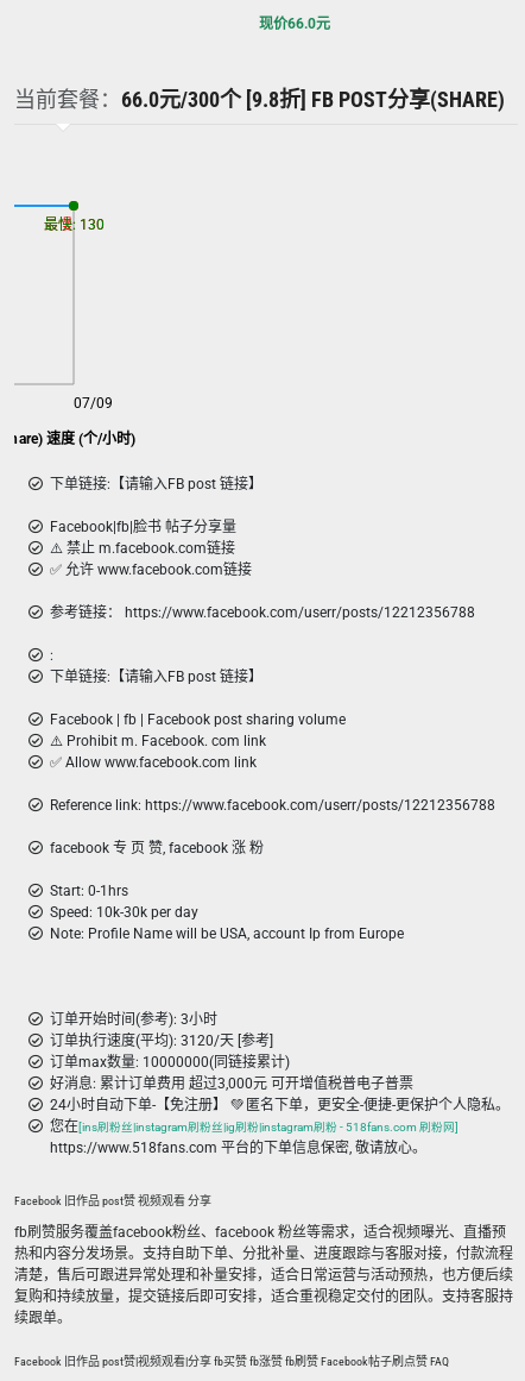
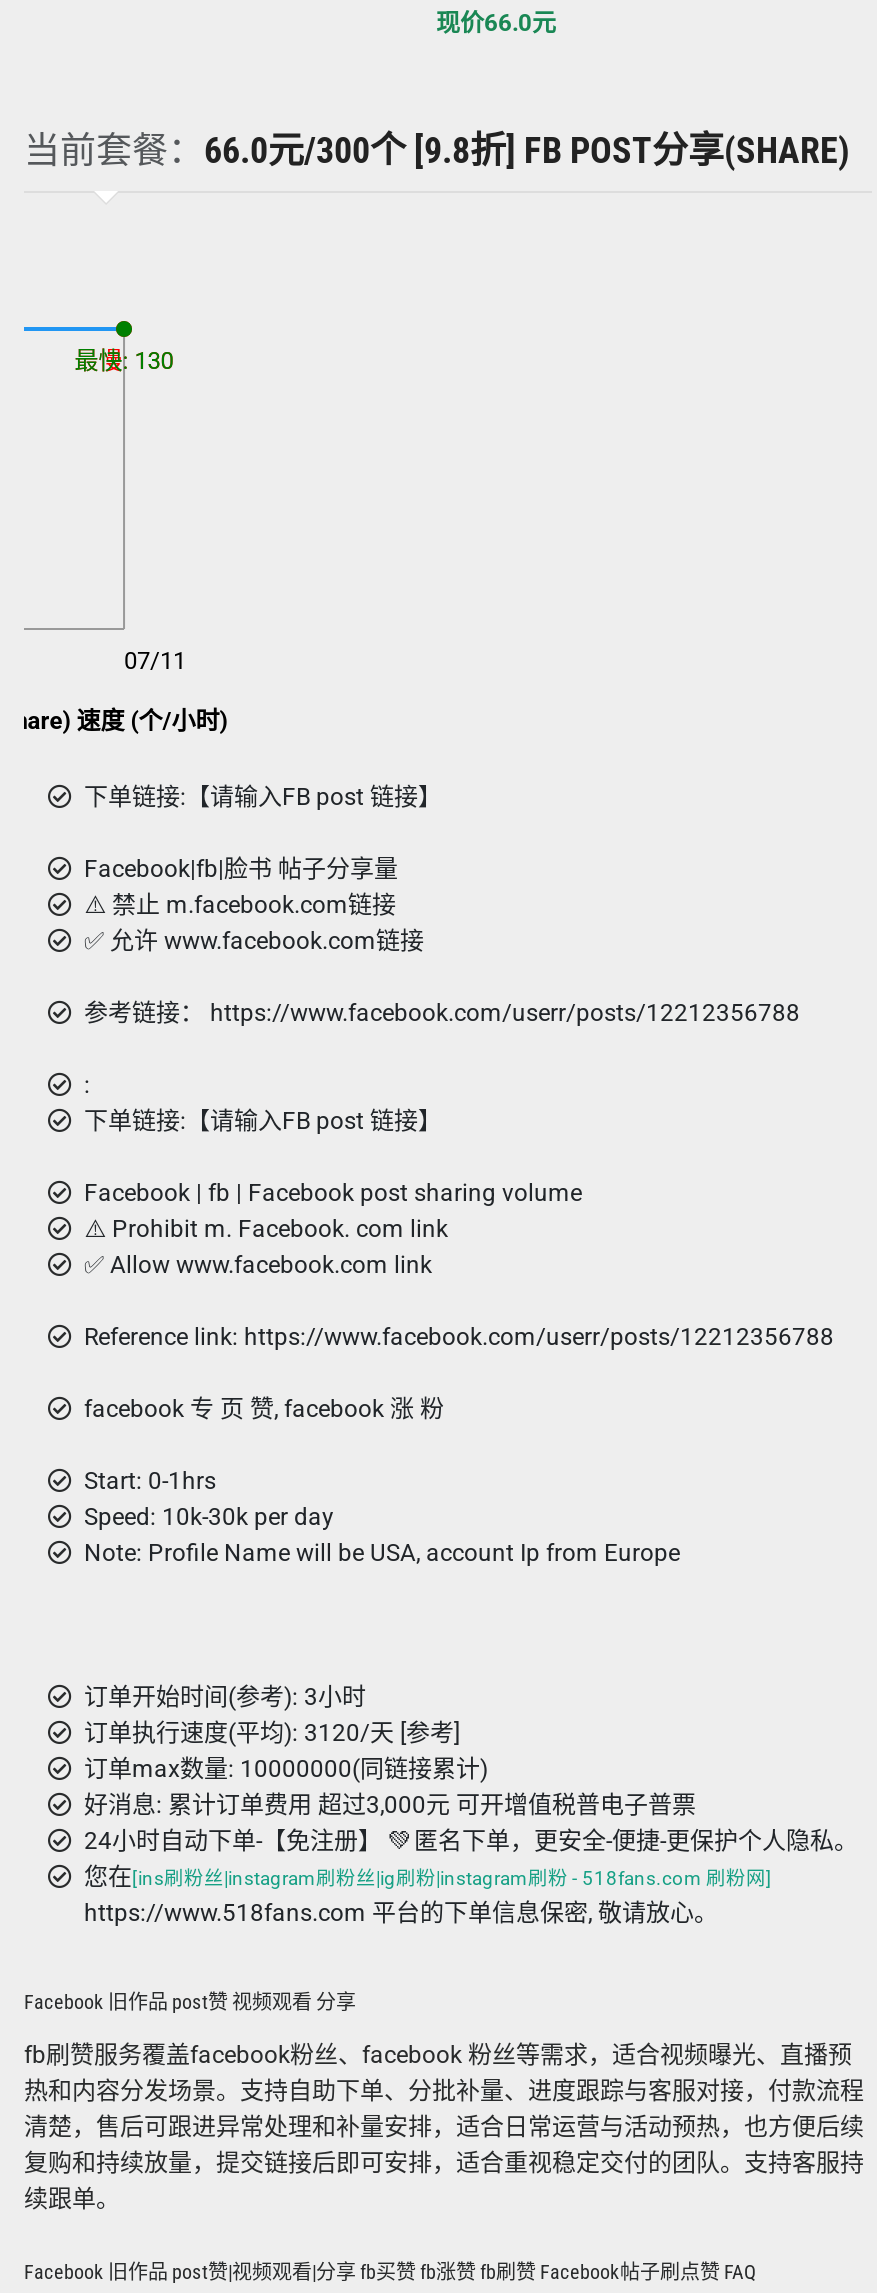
- 07/09
+ 07/11
